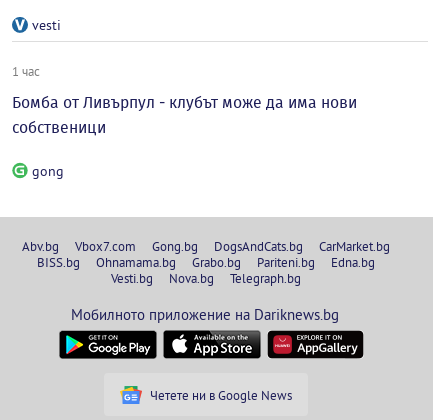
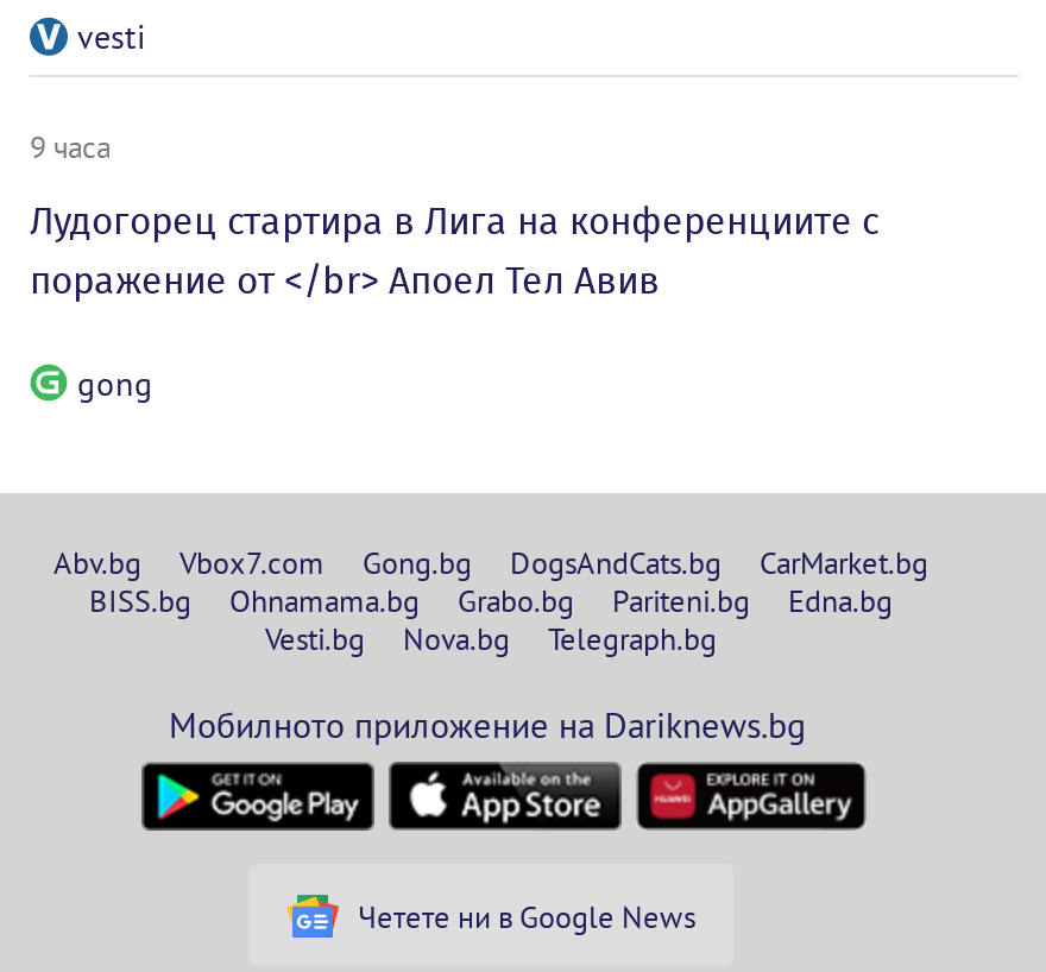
- 1 час
+ 9 часа

- Бомба от Ливърпул - клубът може да има нови
- собственици
+ Лудогорец стартира в Лига на конференциите с
+ поражение от </br> Апоел Тел Авив
